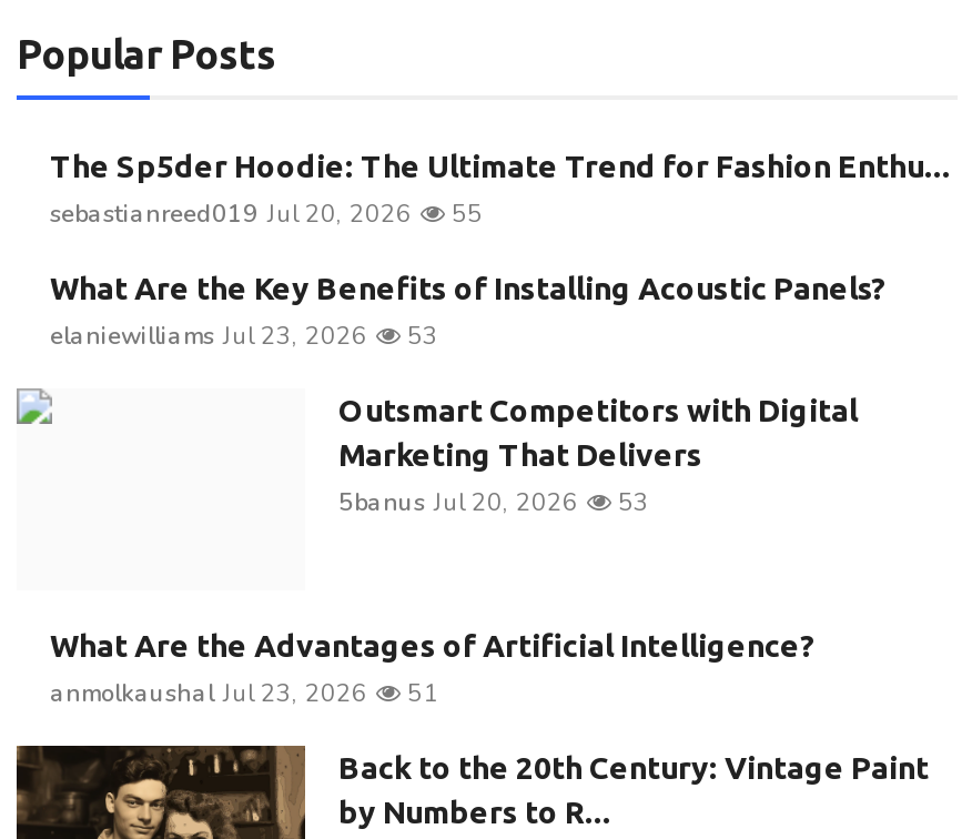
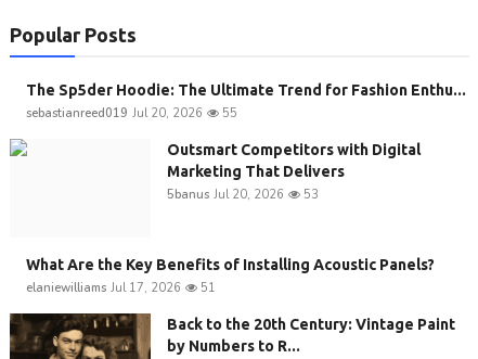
moved down: What Are the Key Benefits of Installing Acoustic Panels?

- elaniewilliams Jul 23, 2026
- 53

- What Are the Advantages of Artificial Intelligence?
- anmolkaushal Jul 23, 2026
+ elaniewilliams Jul 17, 2026
